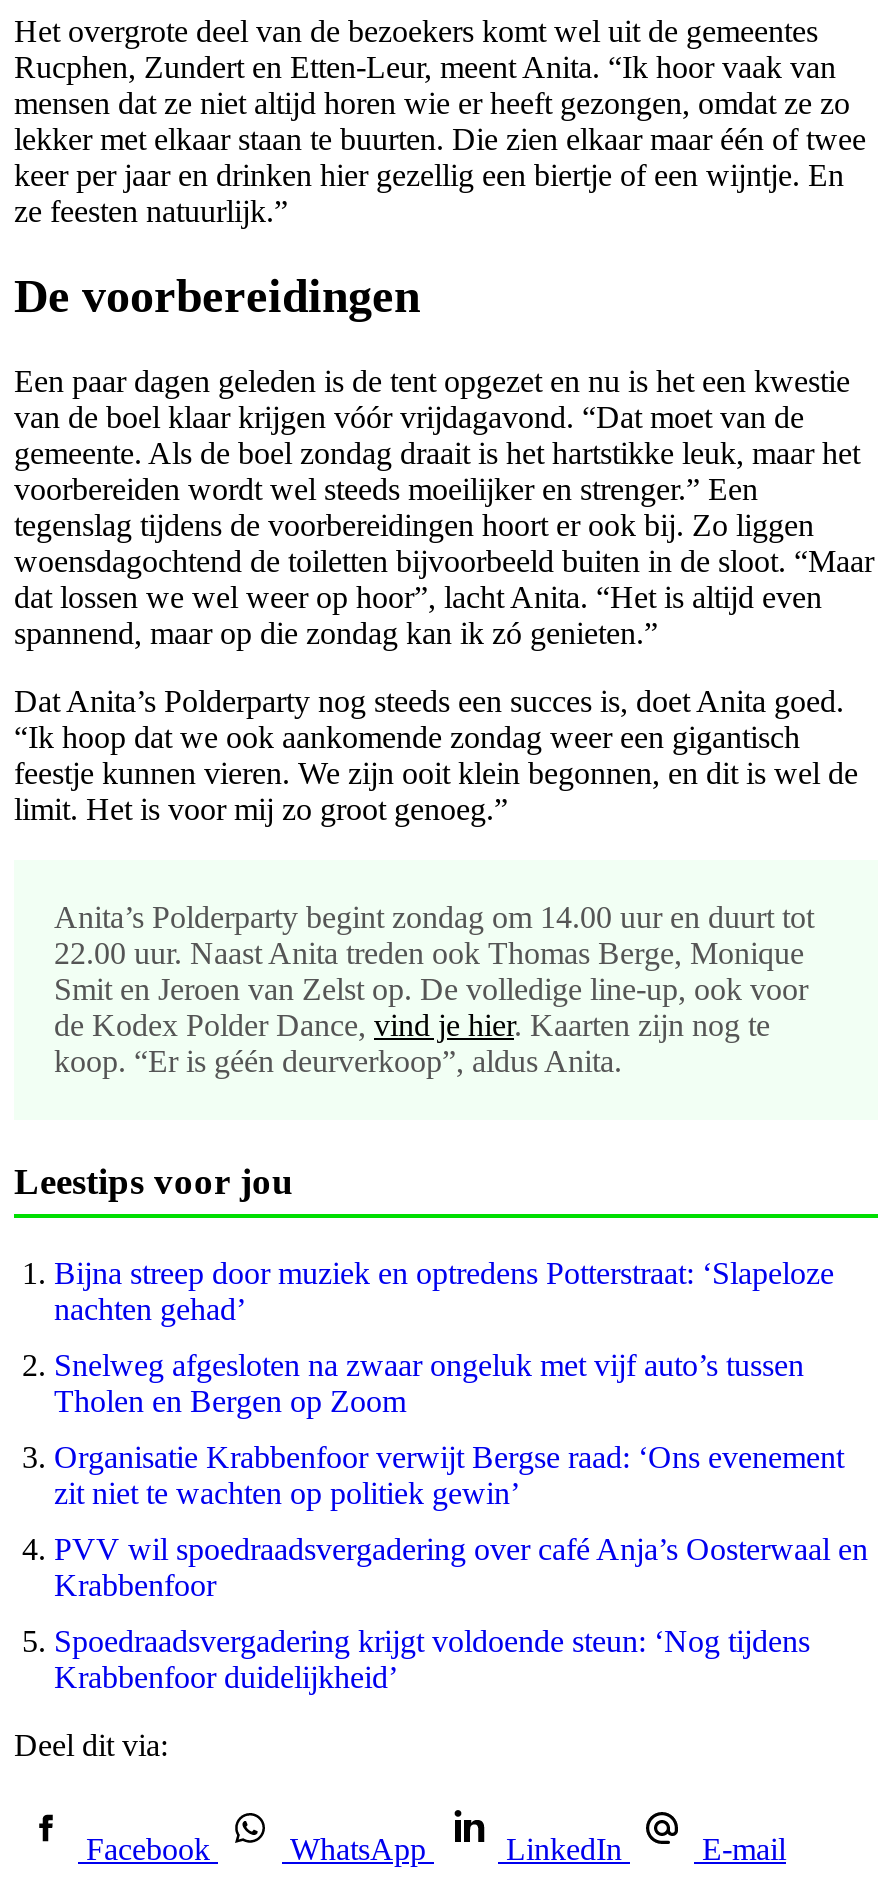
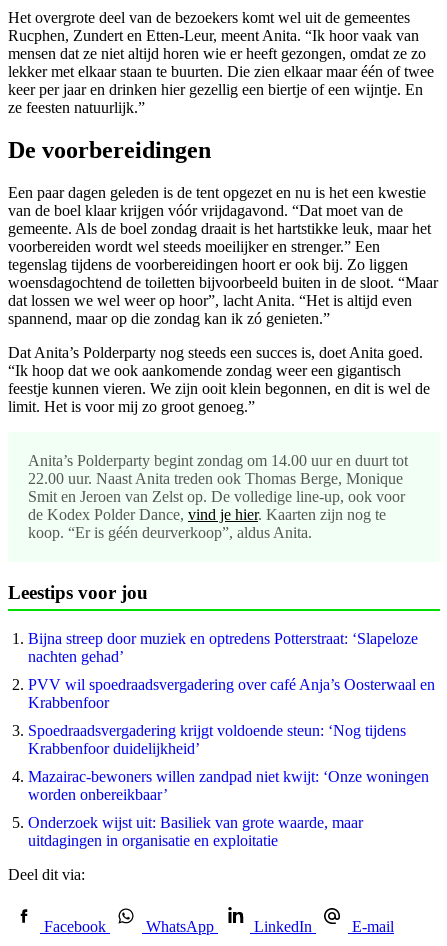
- Snelweg afgesloten na zwaar ongeluk met vijf auto’s tussen
- Tholen en Bergen op Zoom
- Organisatie Krabbenfoor verwijt Bergse raad: ‘Ons evenement
- zit niet te wachten op politiek gewin’

moved up: PVV wil spoedraadsvergadering over café Anja’s Oosterwaal en | Krabbenfoor | Spoedraadsvergadering krijgt voldoende steun: ‘Nog tijdens | Krabbenfoor duidelijkheid’

+ Mazairac-bewoners willen zandpad niet kwijt: ‘Onze woningen
+ worden onbereikbaar’
+ Onderzoek wijst uit: Basiliek van grote waarde, maar
+ uitdagingen in organisatie en exploitatie
